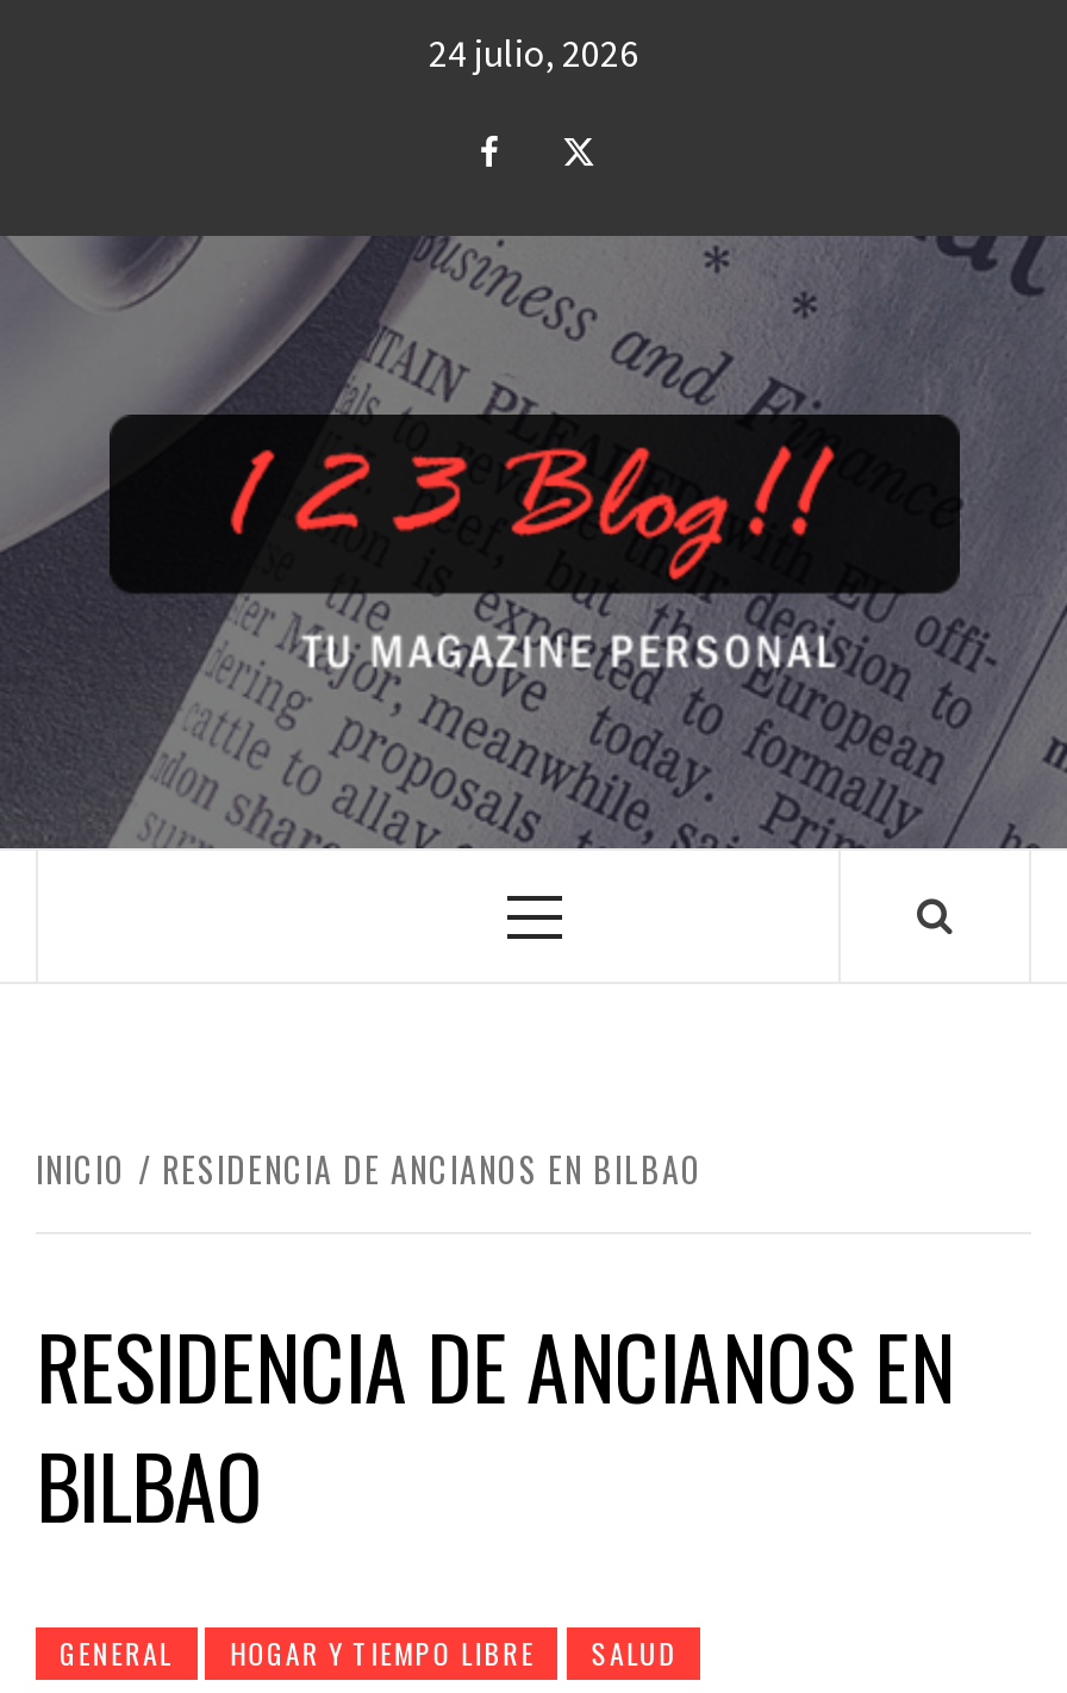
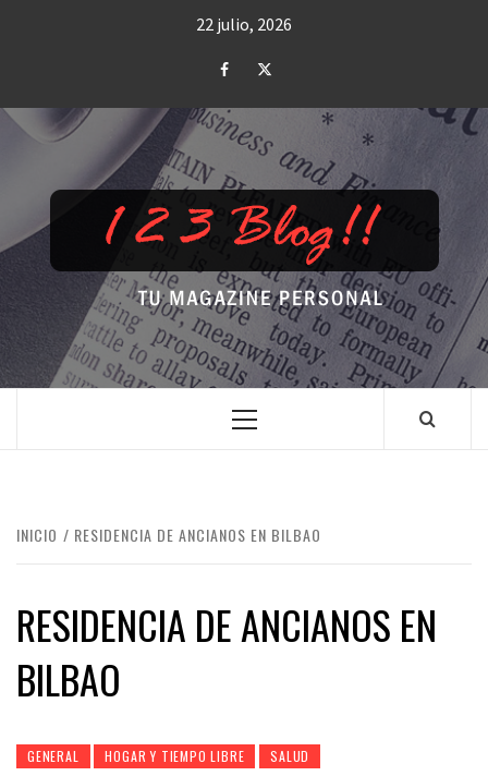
- 24 julio, 2026
+ 22 julio, 2026
